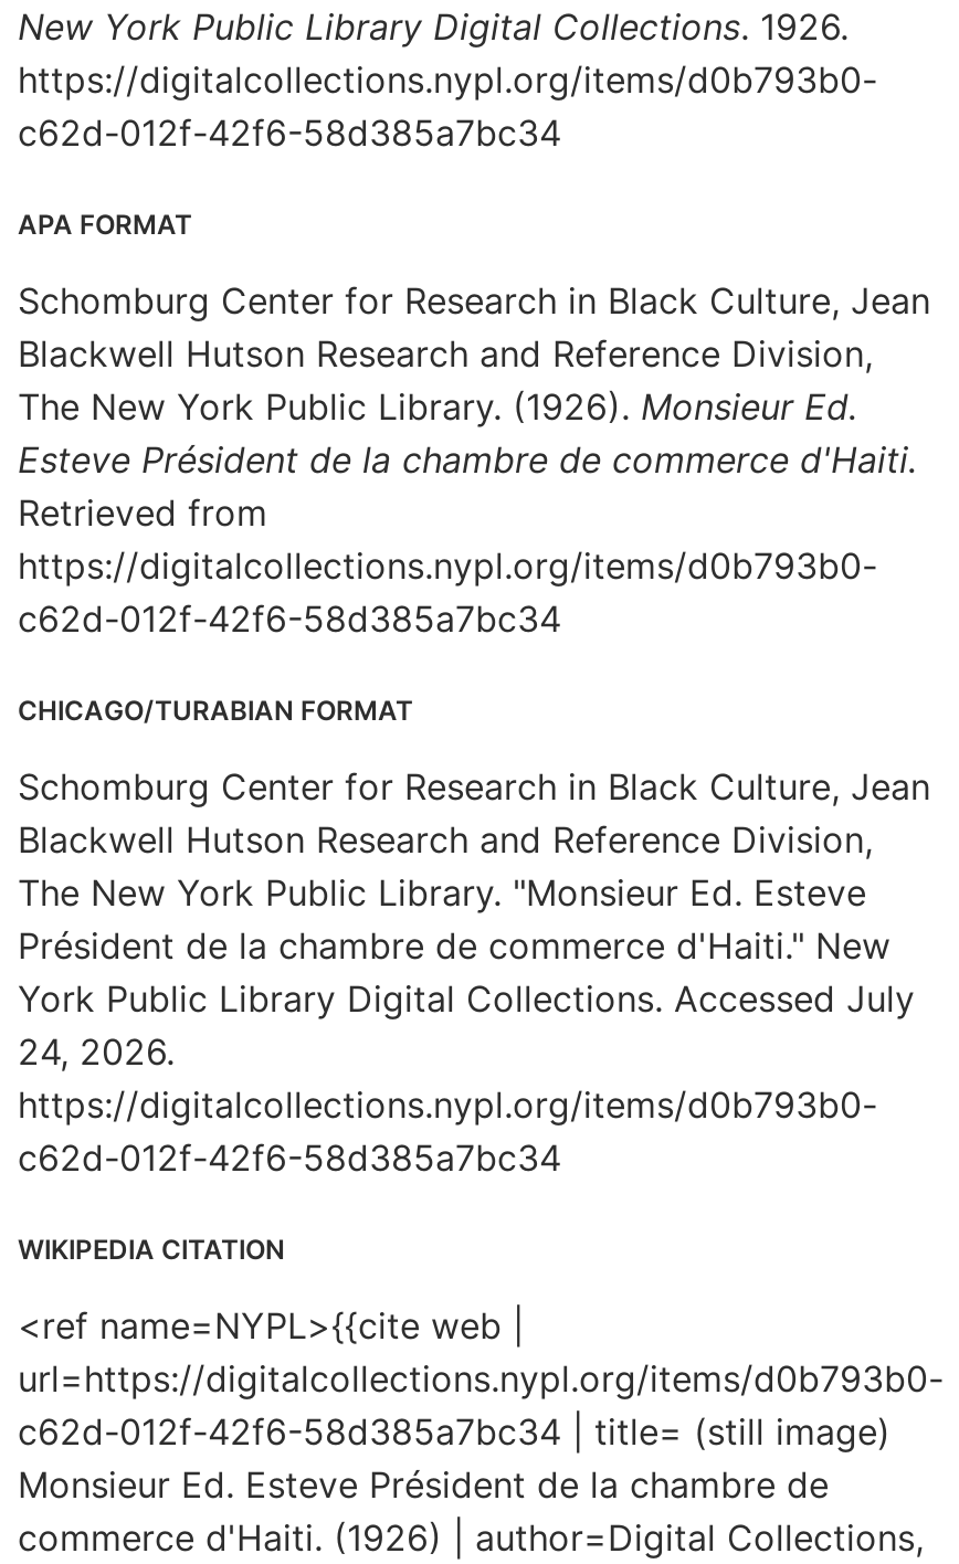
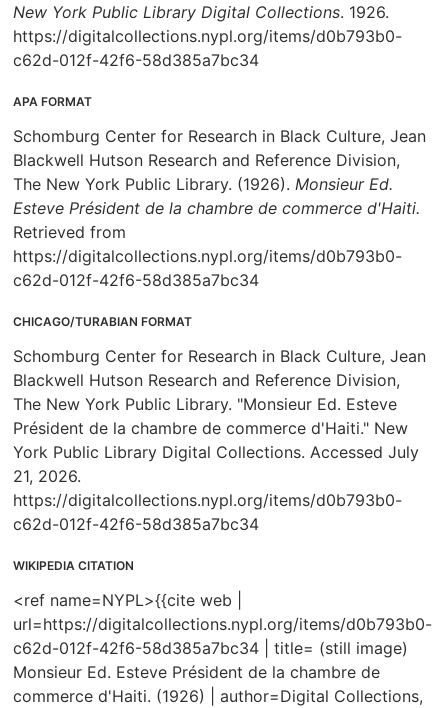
- 24, 2026.
+ 21, 2026.
